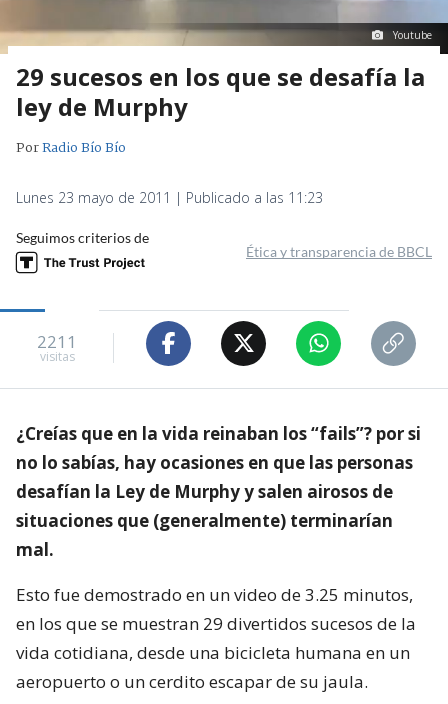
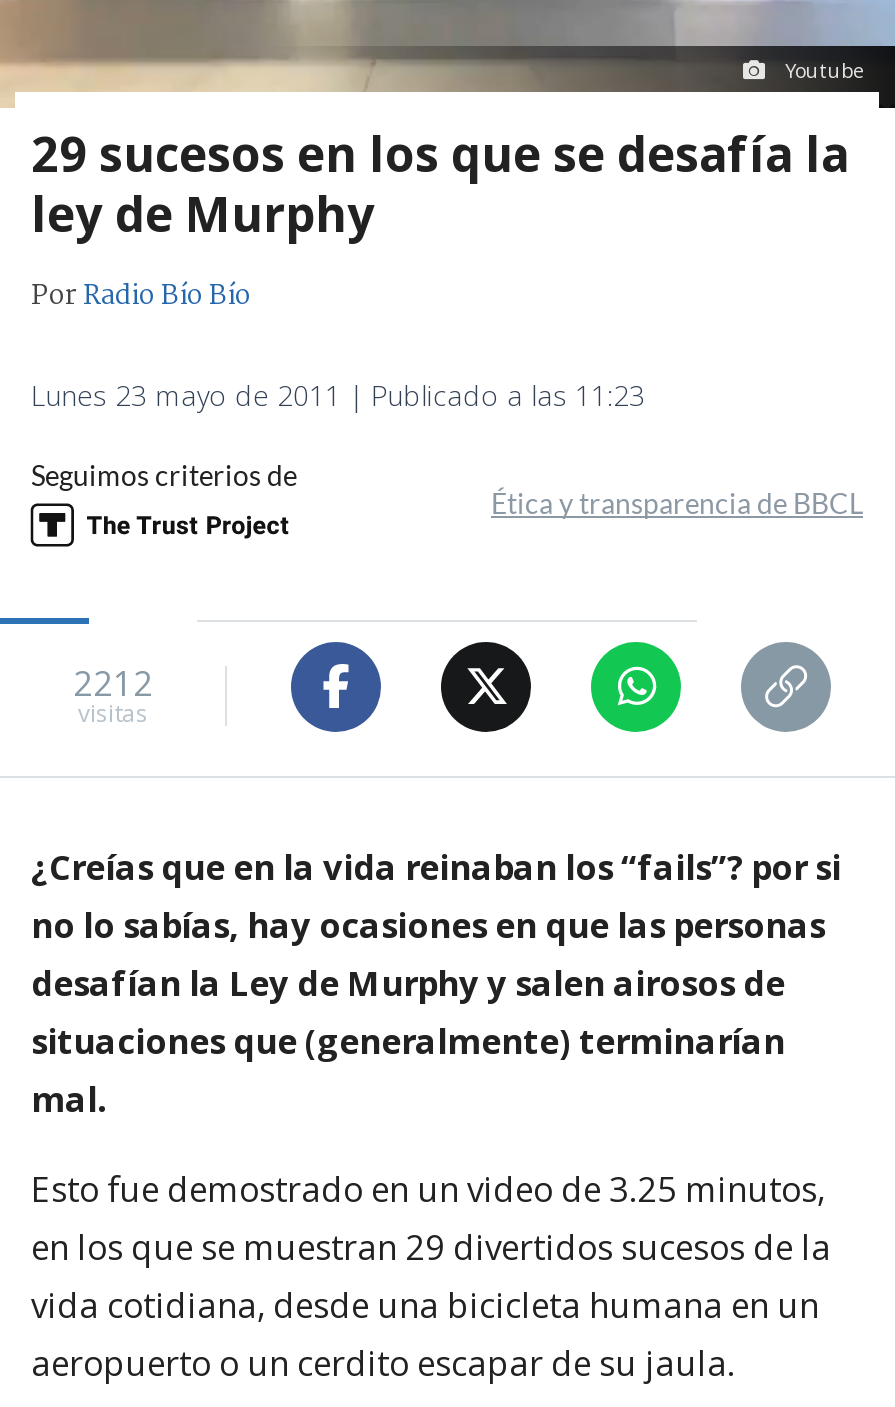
- 2211
+ 2212
